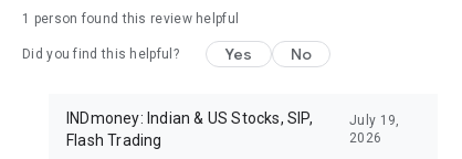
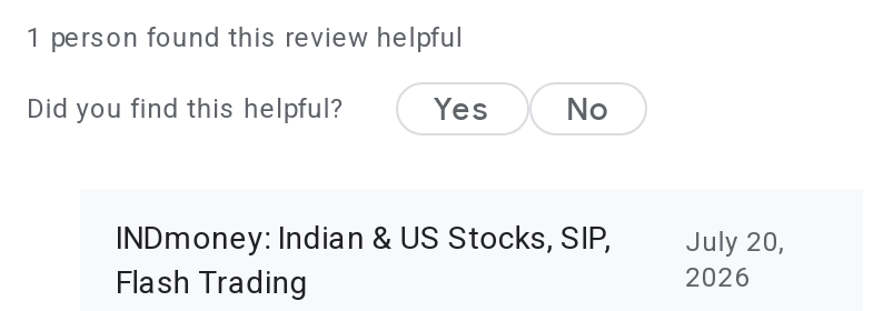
- July 19,
+ July 20,
